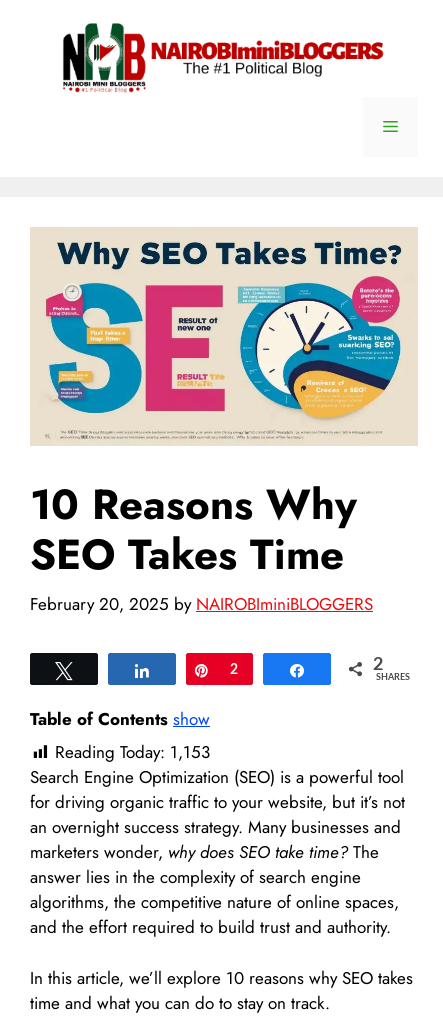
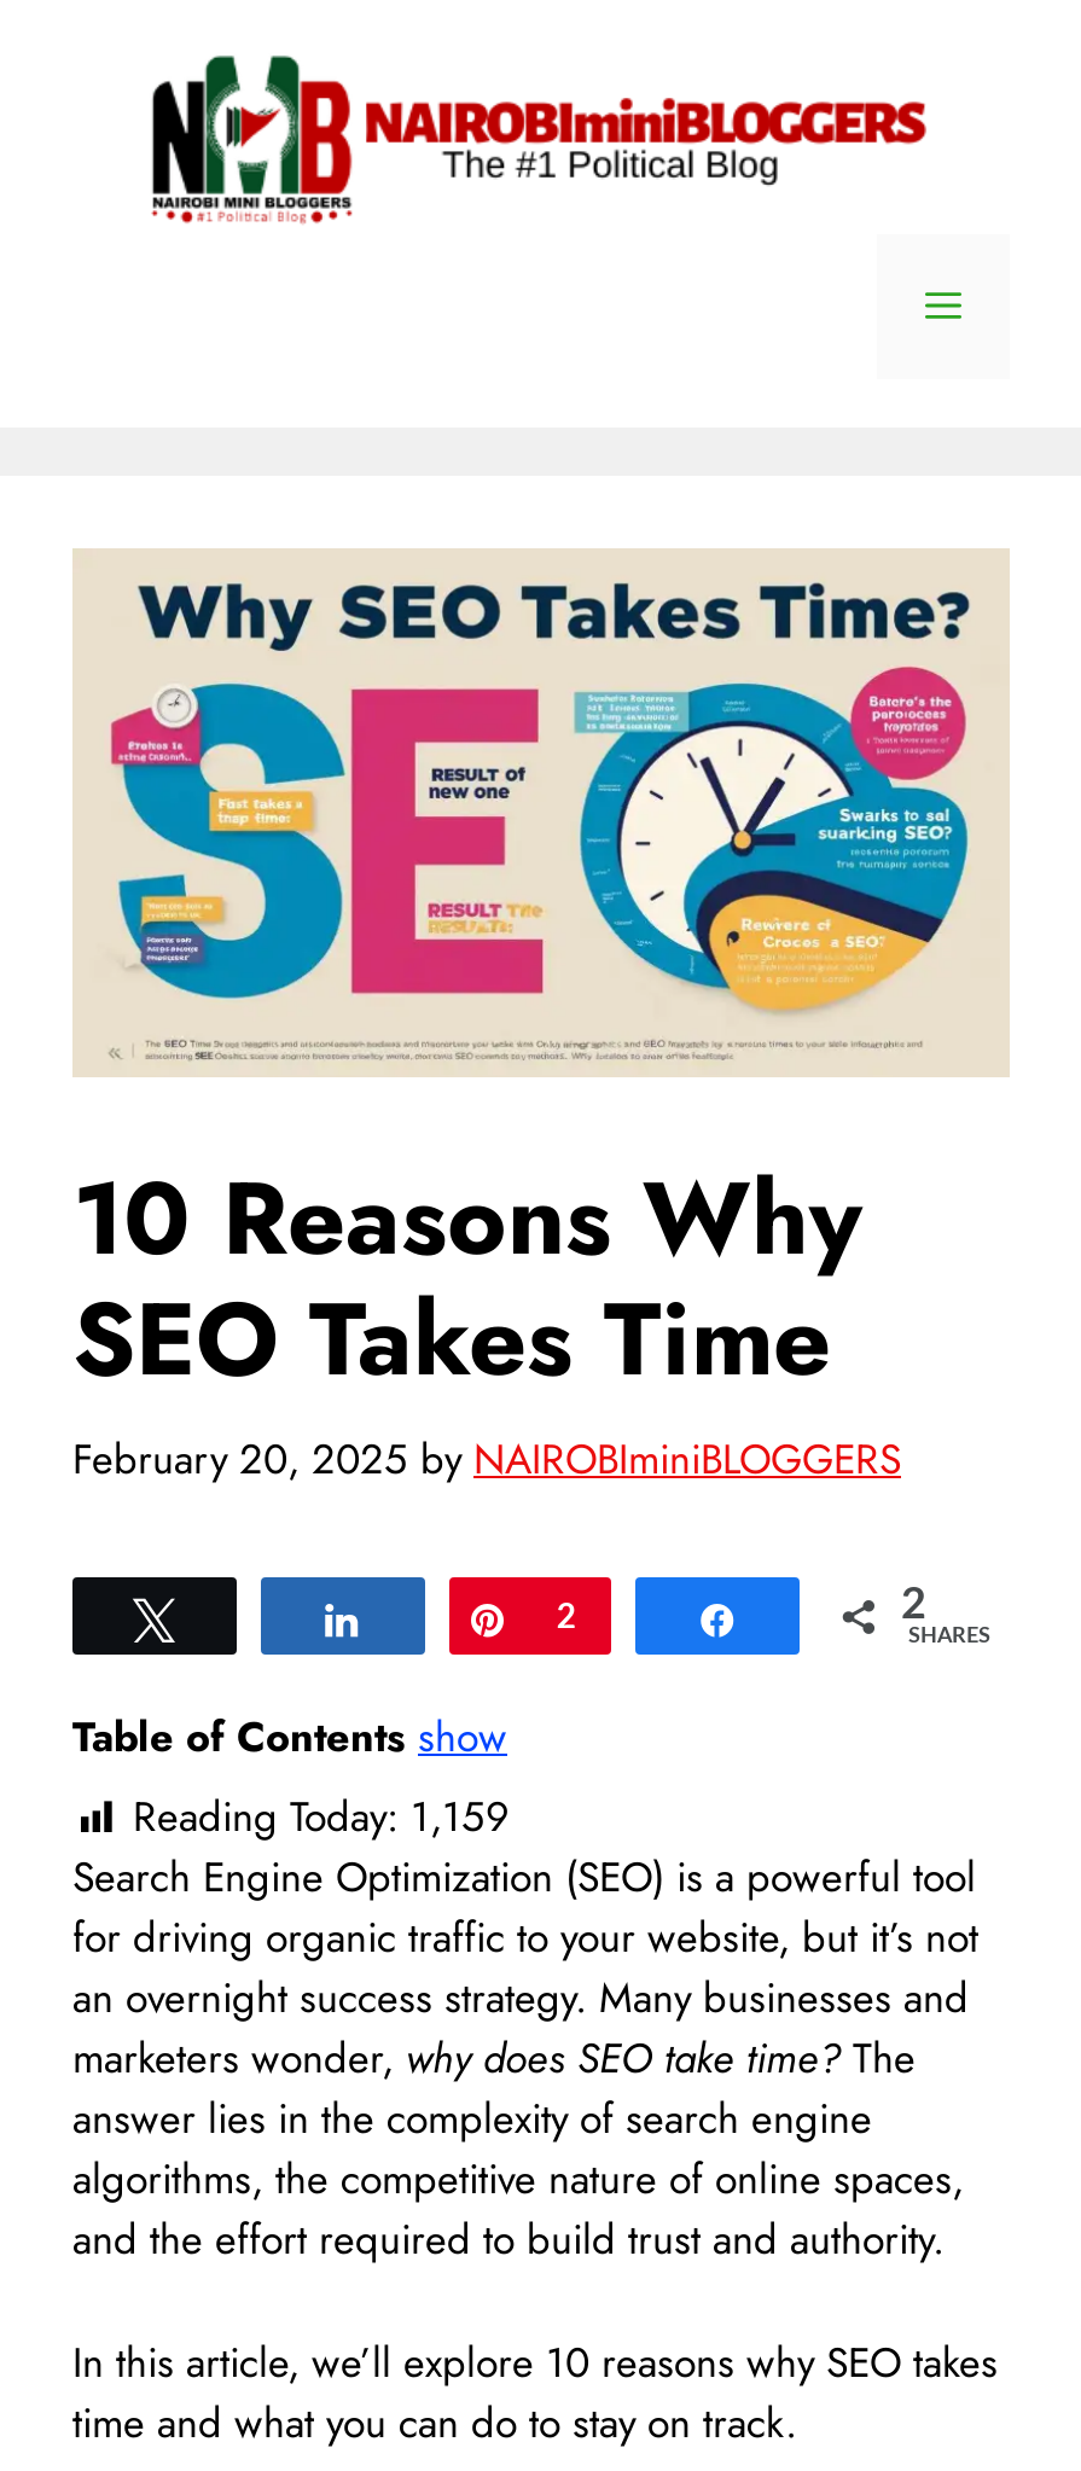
- Reading Today: 1,153
+ Reading Today: 1,159
